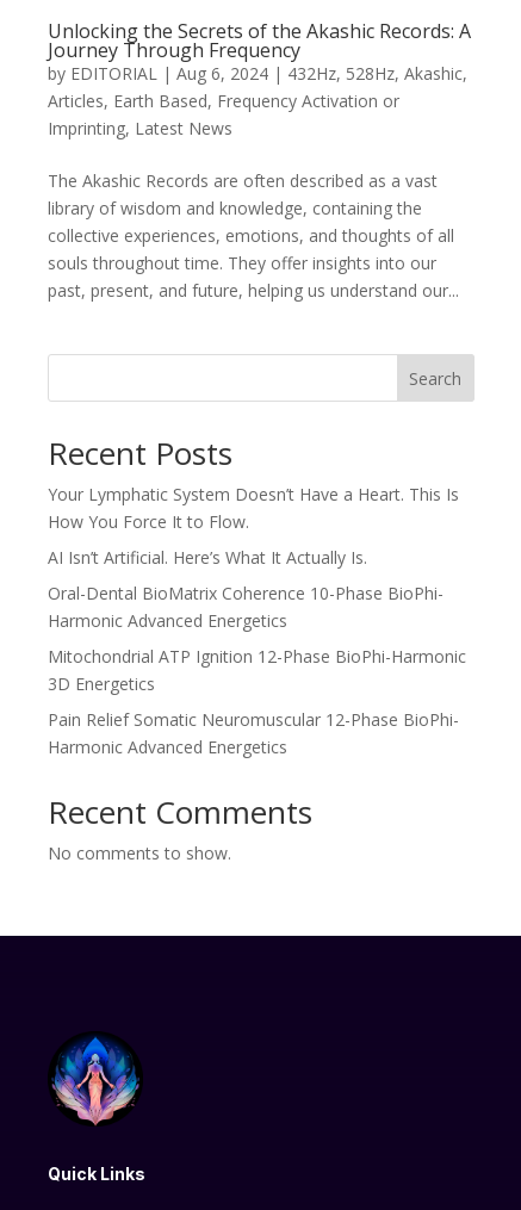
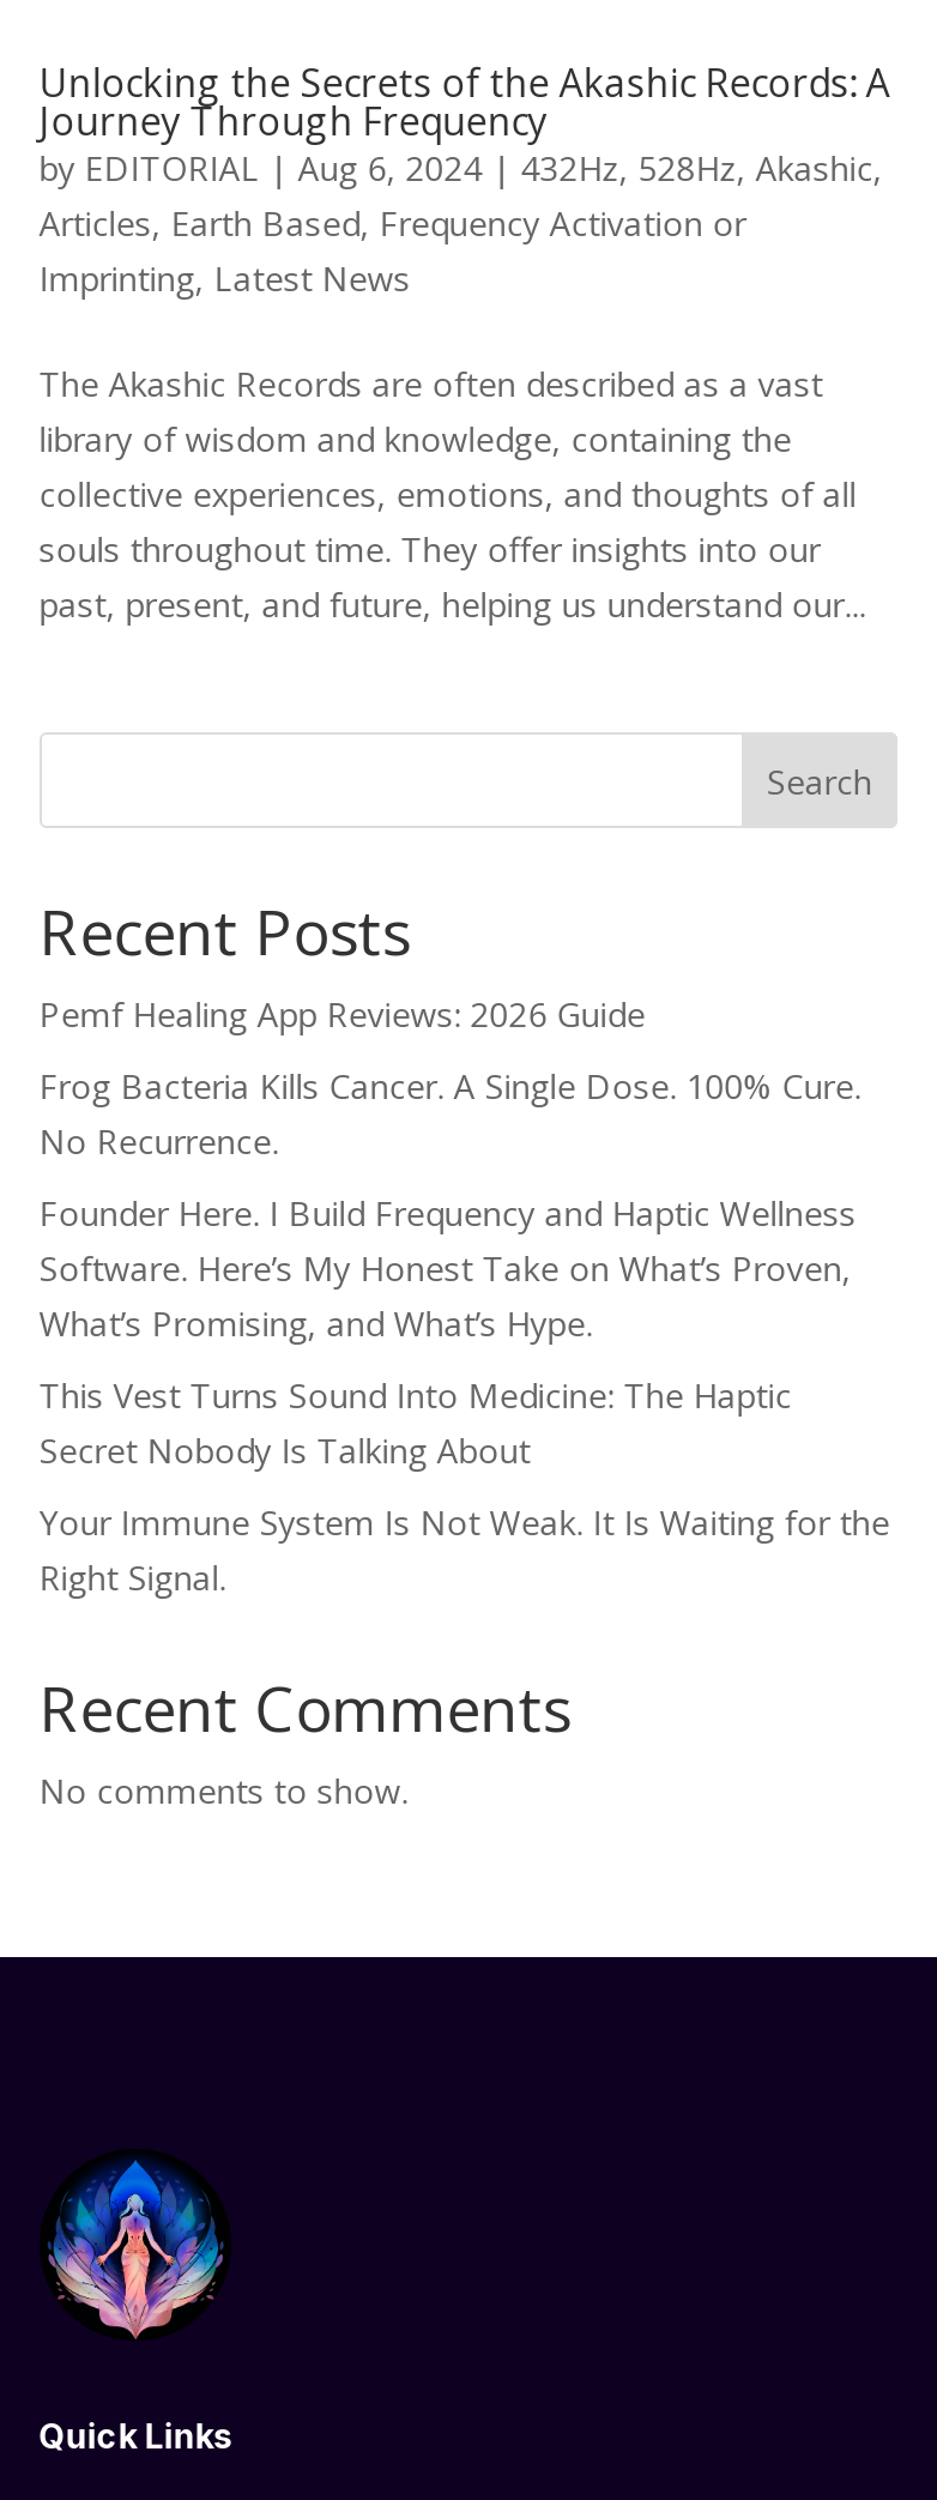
- Your Lymphatic System Doesn’t Have a Heart. This Is
- How You Force It to Flow.
+ Pemf Healing App Reviews: 2026 Guide

- AI Isn’t Artificial. Here’s What It Actually Is.
+ Frog Bacteria Kills Cancer. A Single Dose. 100% Cure.
+ No Recurrence.

- Oral-Dental BioMatrix Coherence 10-Phase BioPhi-
- Harmonic Advanced Energetics
+ Founder Here. I Build Frequency and Haptic Wellness
+ Software. Here’s My Honest Take on What’s Proven,
+ What’s Promising, and What’s Hype.

- Mitochondrial ATP Ignition 12-Phase BioPhi-Harmonic
- 3D Energetics
+ This Vest Turns Sound Into Medicine: The Haptic
+ Secret Nobody Is Talking About

- Pain Relief Somatic Neuromuscular 12-Phase BioPhi-
- Harmonic Advanced Energetics
+ Your Immune System Is Not Weak. It Is Waiting for the
+ Right Signal.
